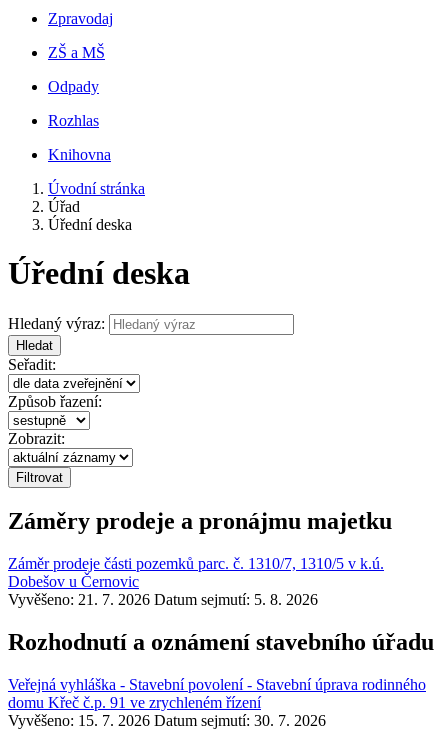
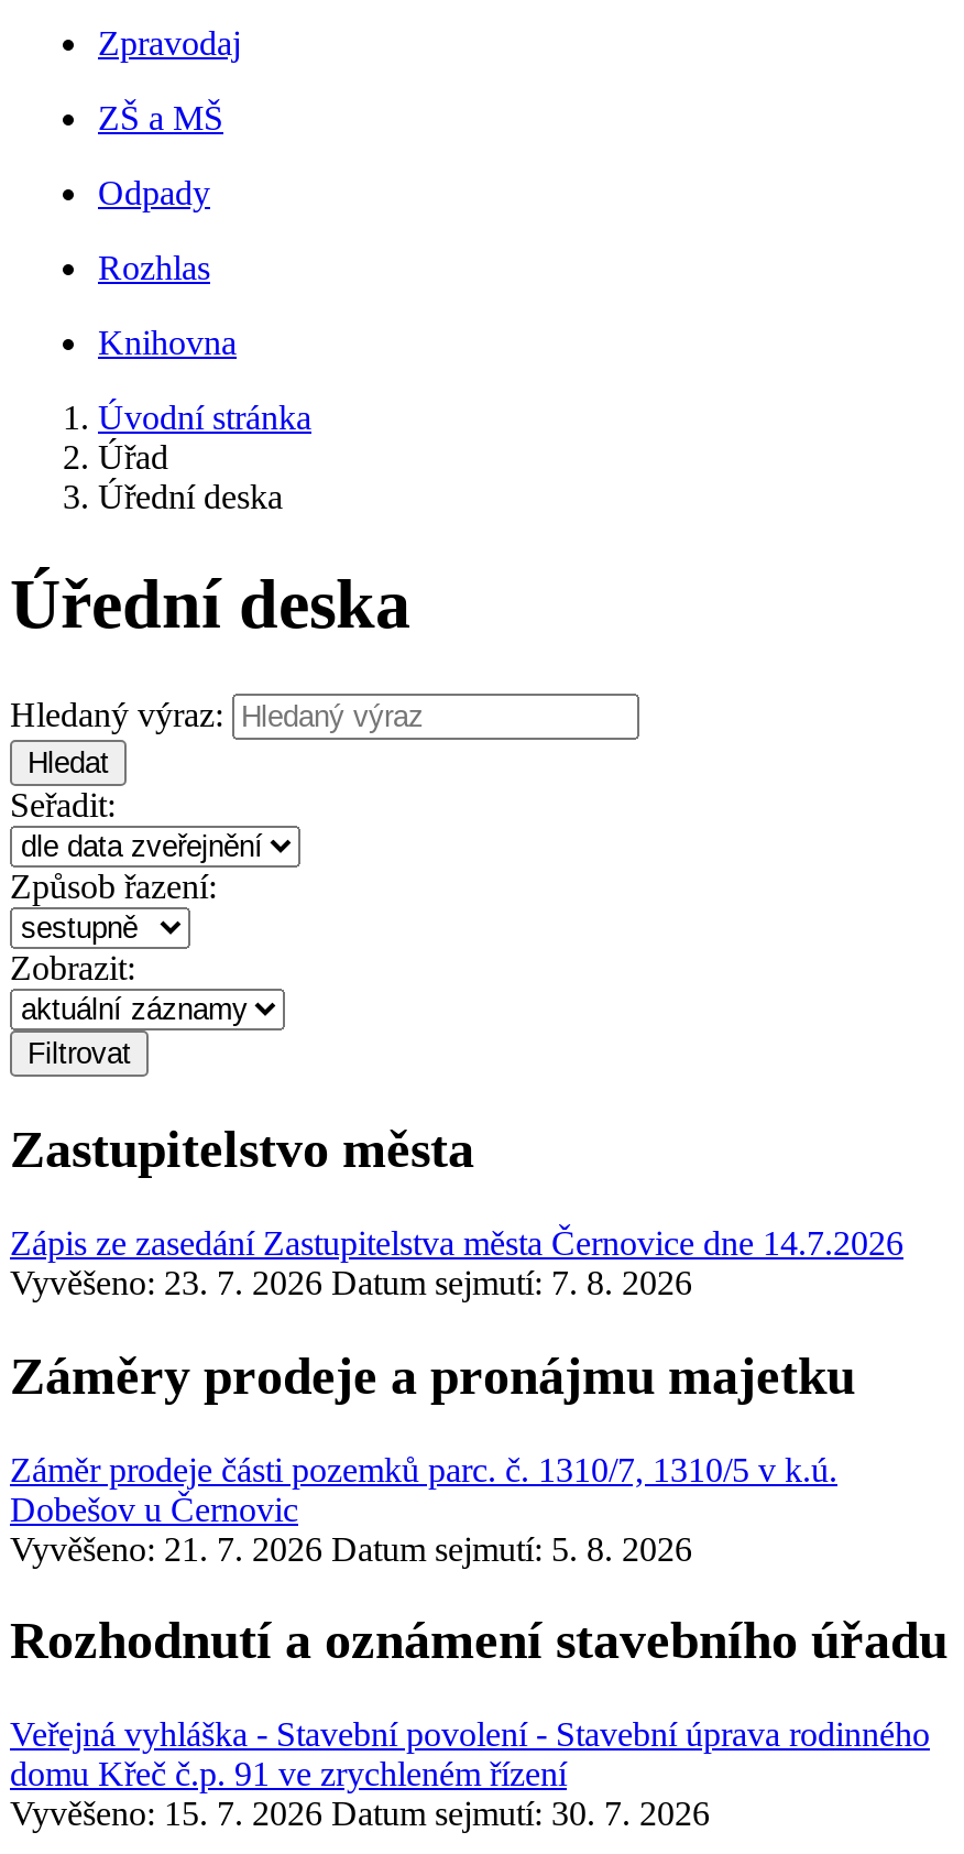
+ Zastupitelstvo města
+ Zápis ze zasedání Zastupitelstva města Černovice dne 14.7.2026
+ Vyvěšeno: 23. 7. 2026 Datum sejmutí: 7. 8. 2026
